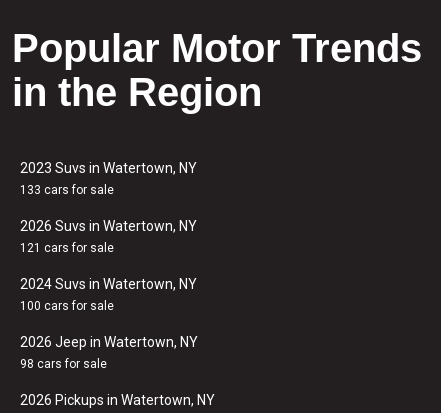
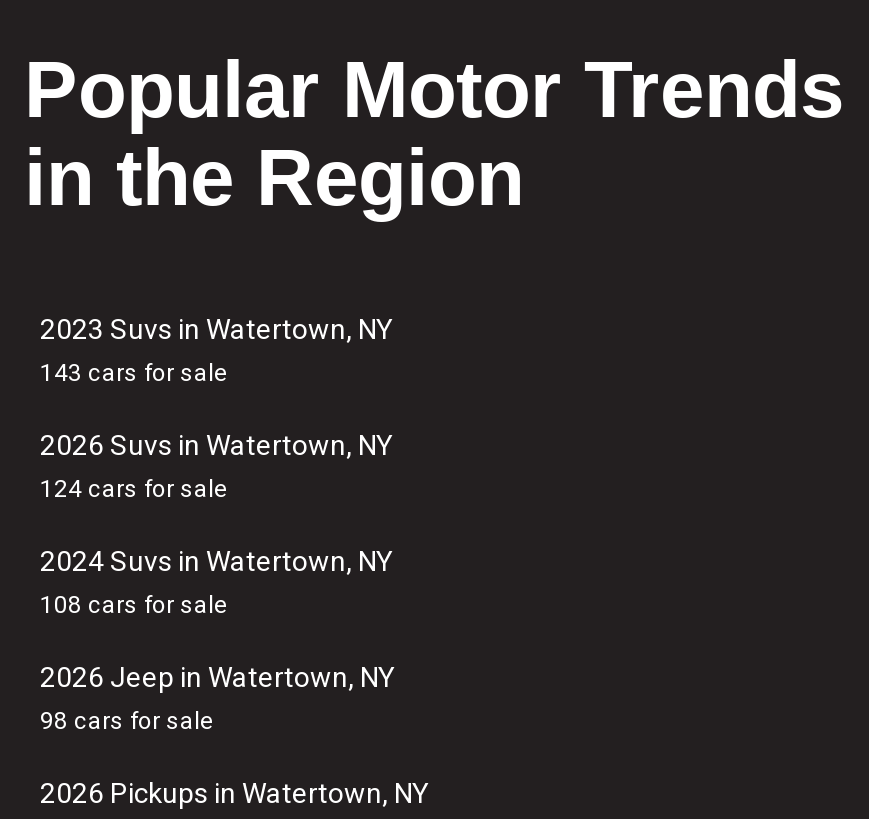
- 133 cars for sale
+ 143 cars for sale

- 121 cars for sale
+ 124 cars for sale

- 100 cars for sale
+ 108 cars for sale
